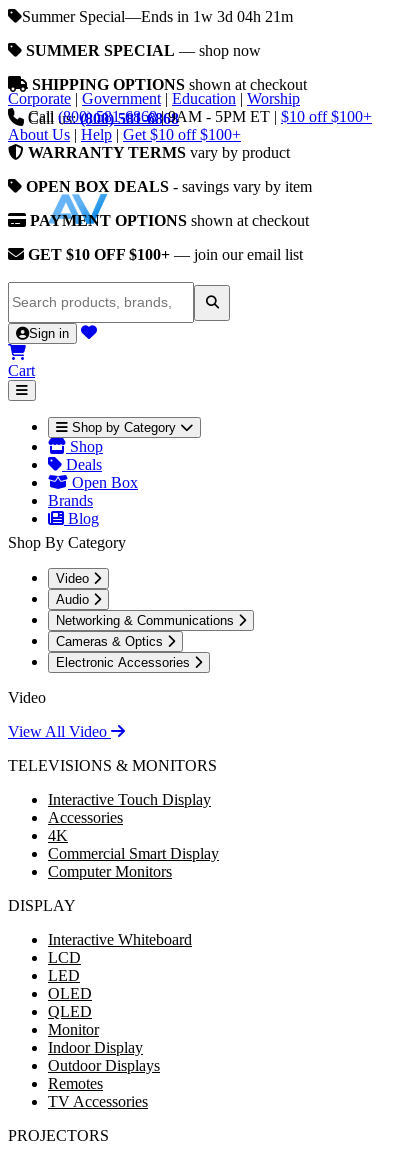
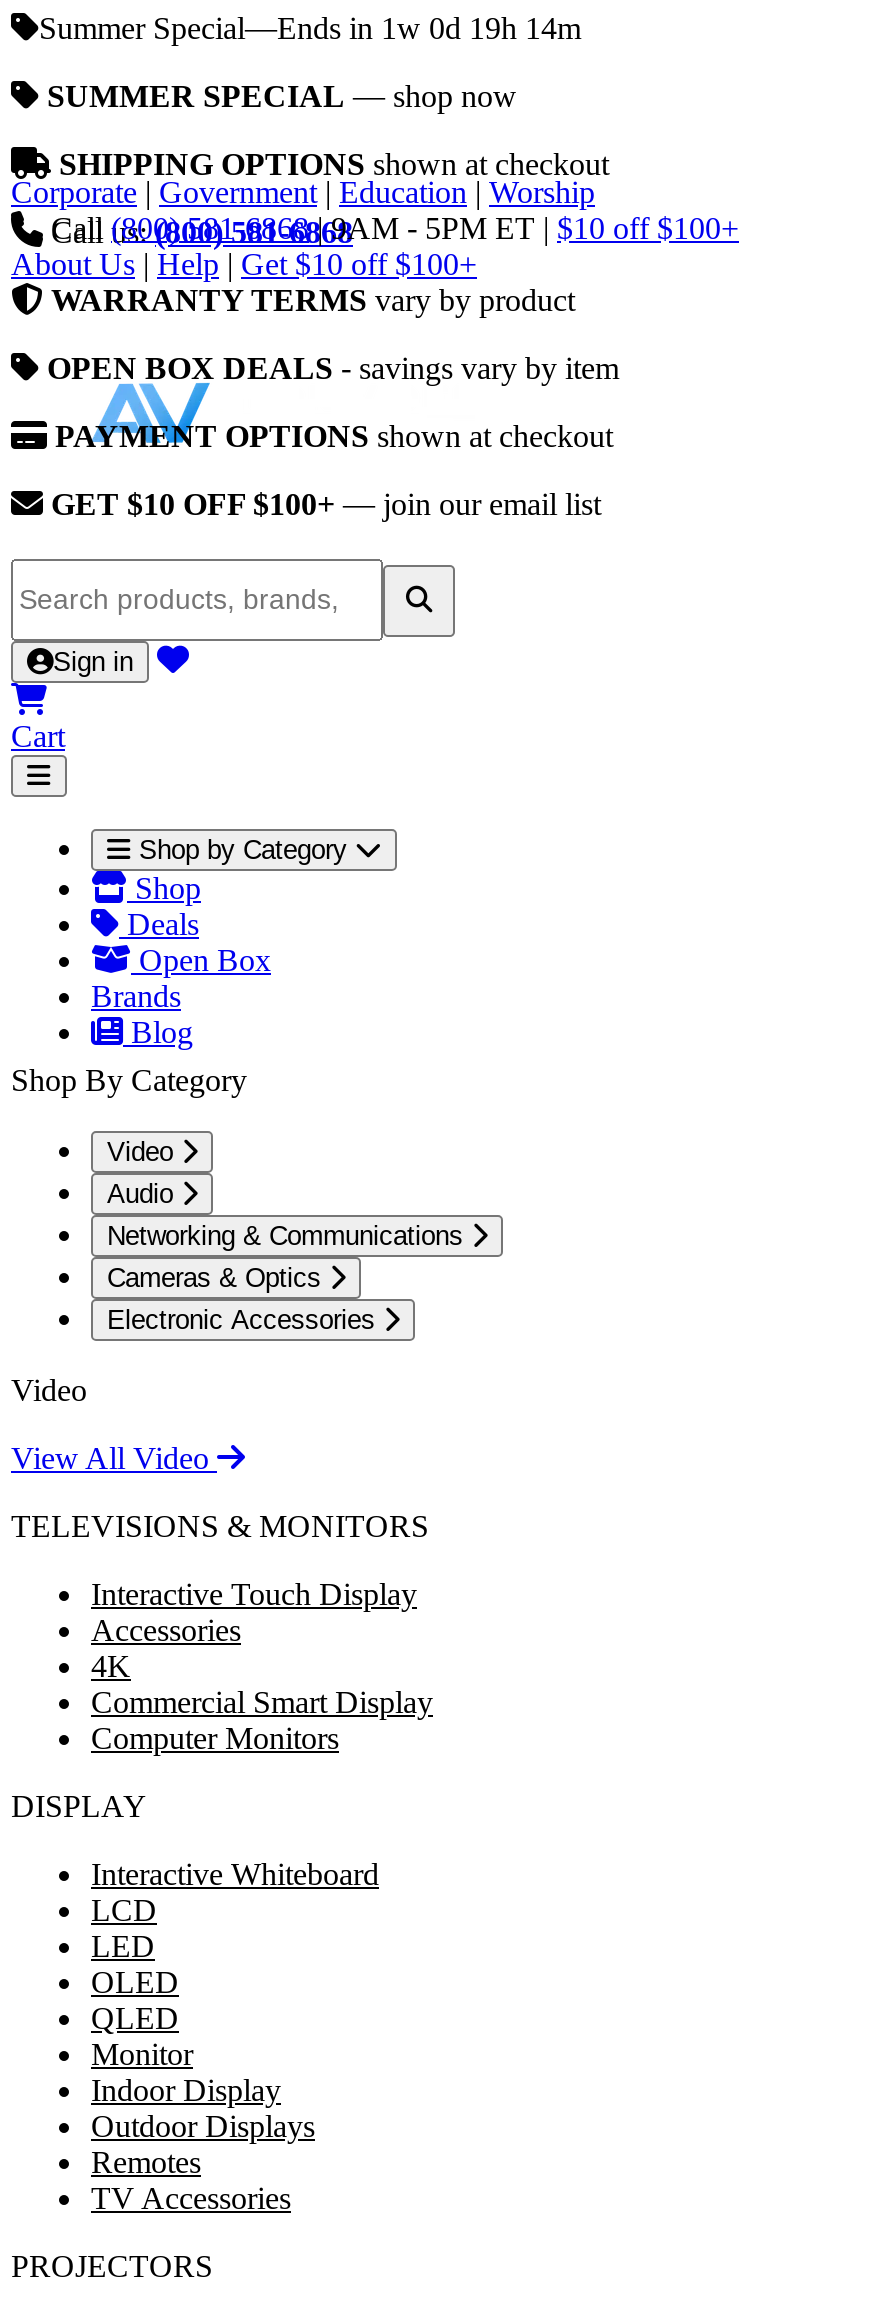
- Summer Special—Ends in 1w 3d 04h 21m
+ Summer Special—Ends in 1w 0d 19h 14m
